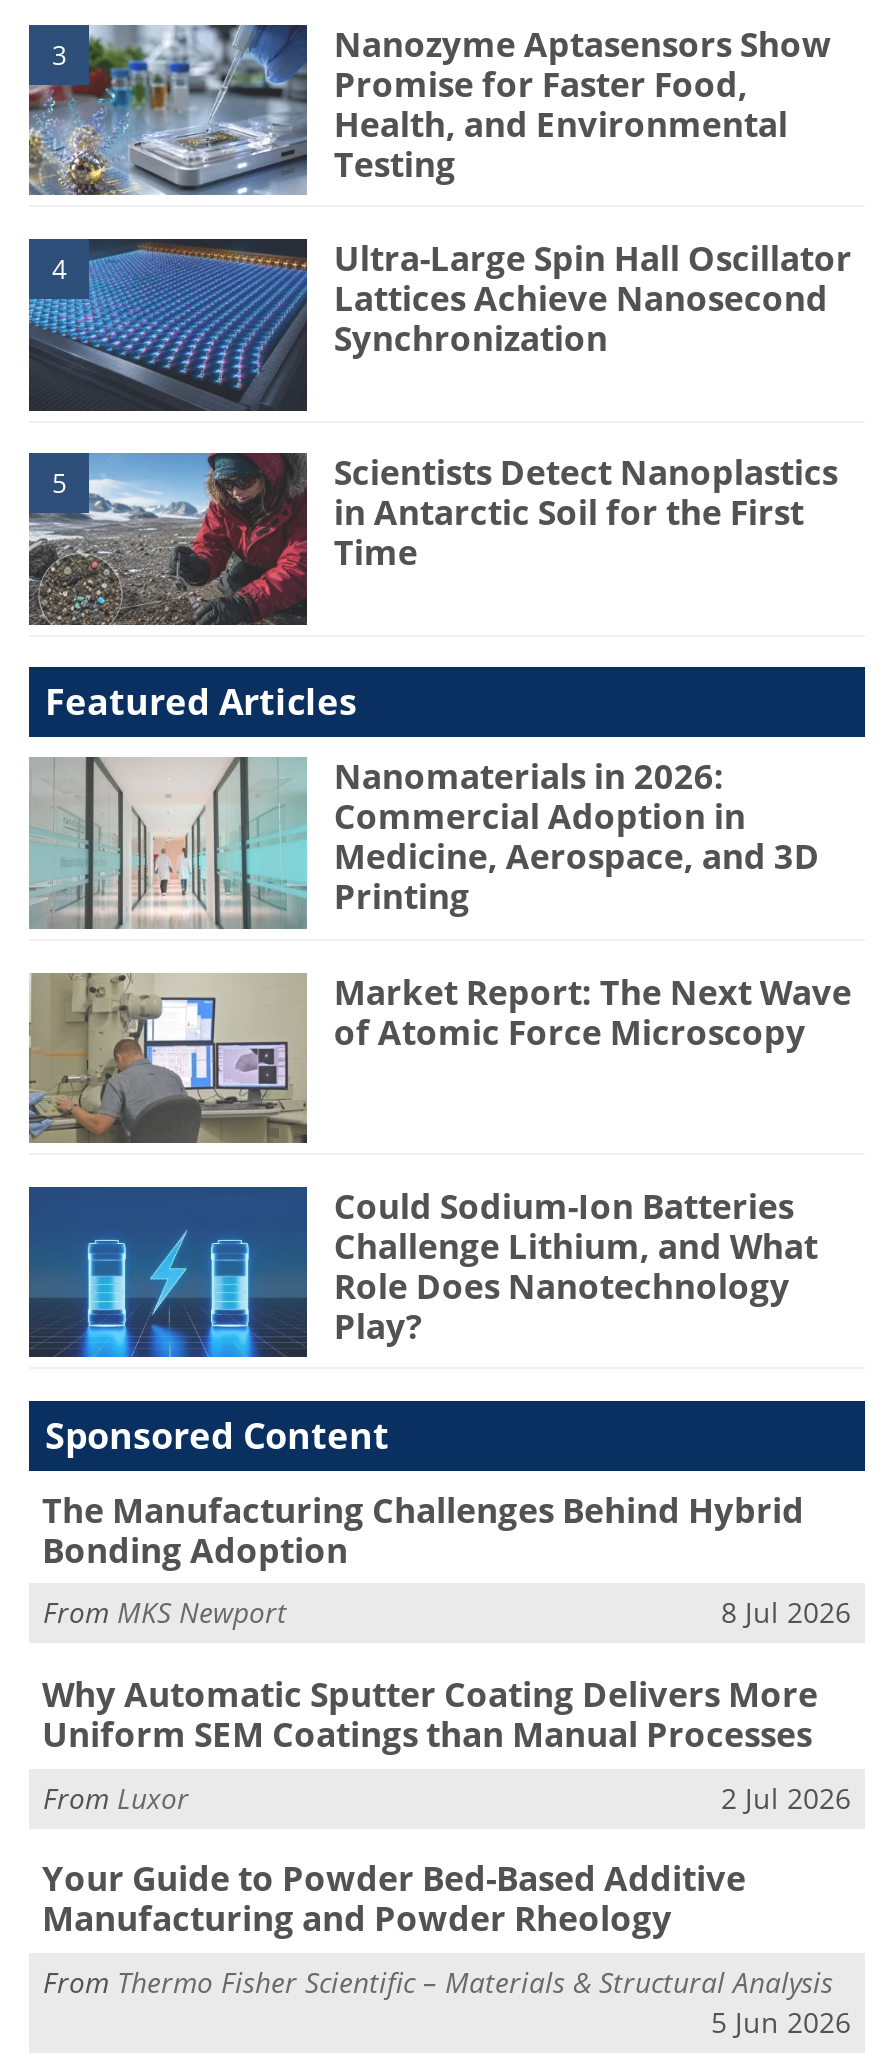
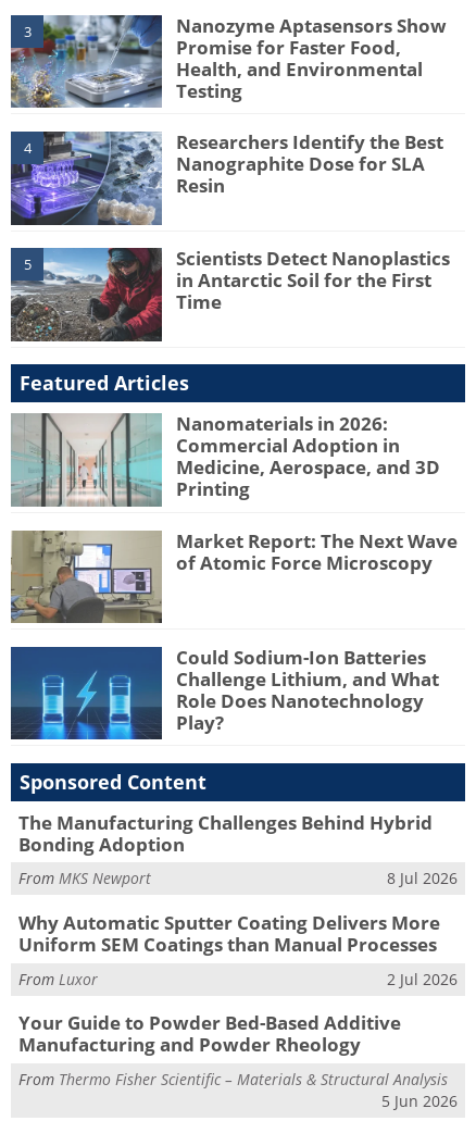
- [image]
- Ultra-Large Spin Hall Oscillator
- Lattices Achieve Nanosecond
- Synchronization
+ [image]
+ Researchers Identify the Best
+ Nanographite Dose for SLA
+ Resin
